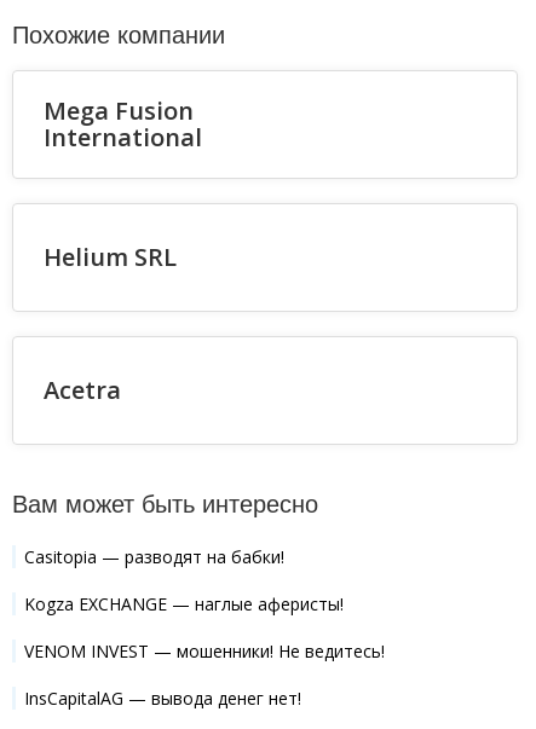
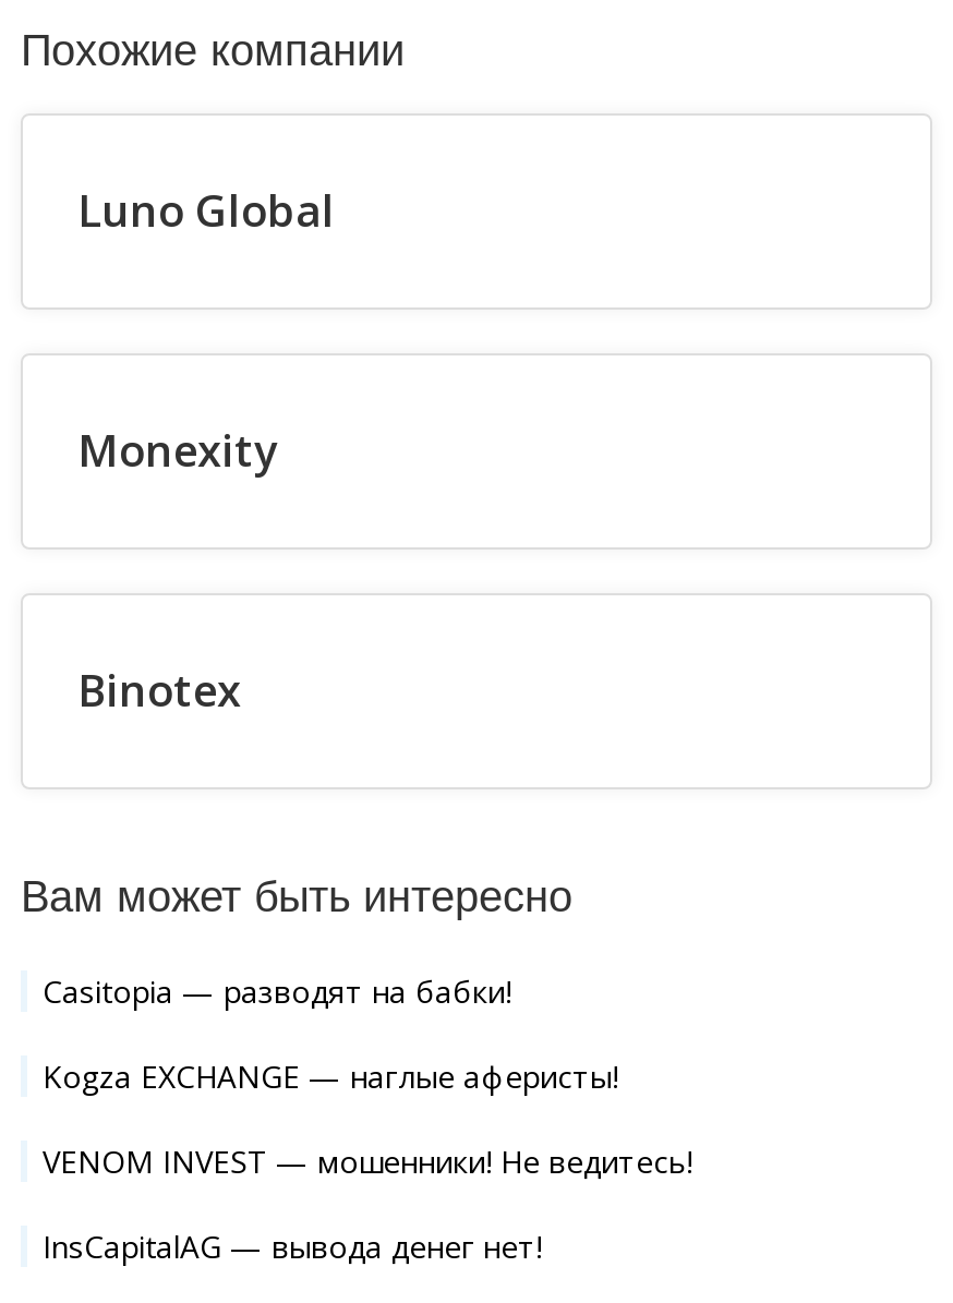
- Mega Fusion
- International
+ Luno Global

- Helium SRL
+ Monexity

- Acetra
+ Binotex
